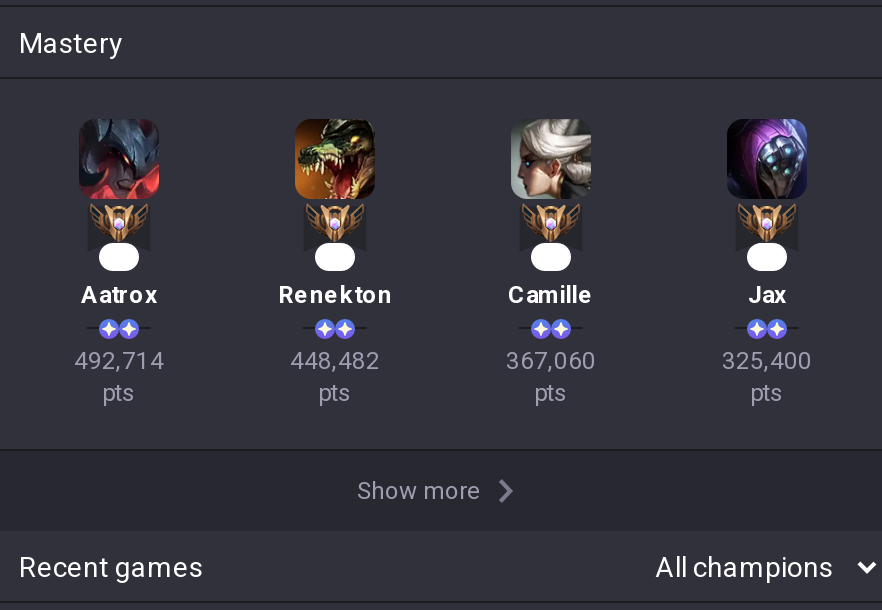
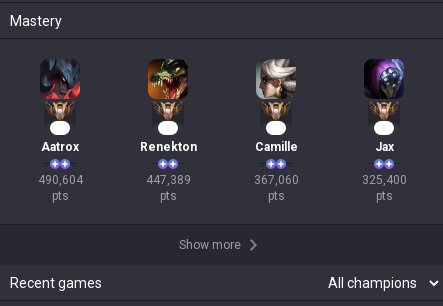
- 492,714
+ 490,604

- 448,482
+ 447,389
